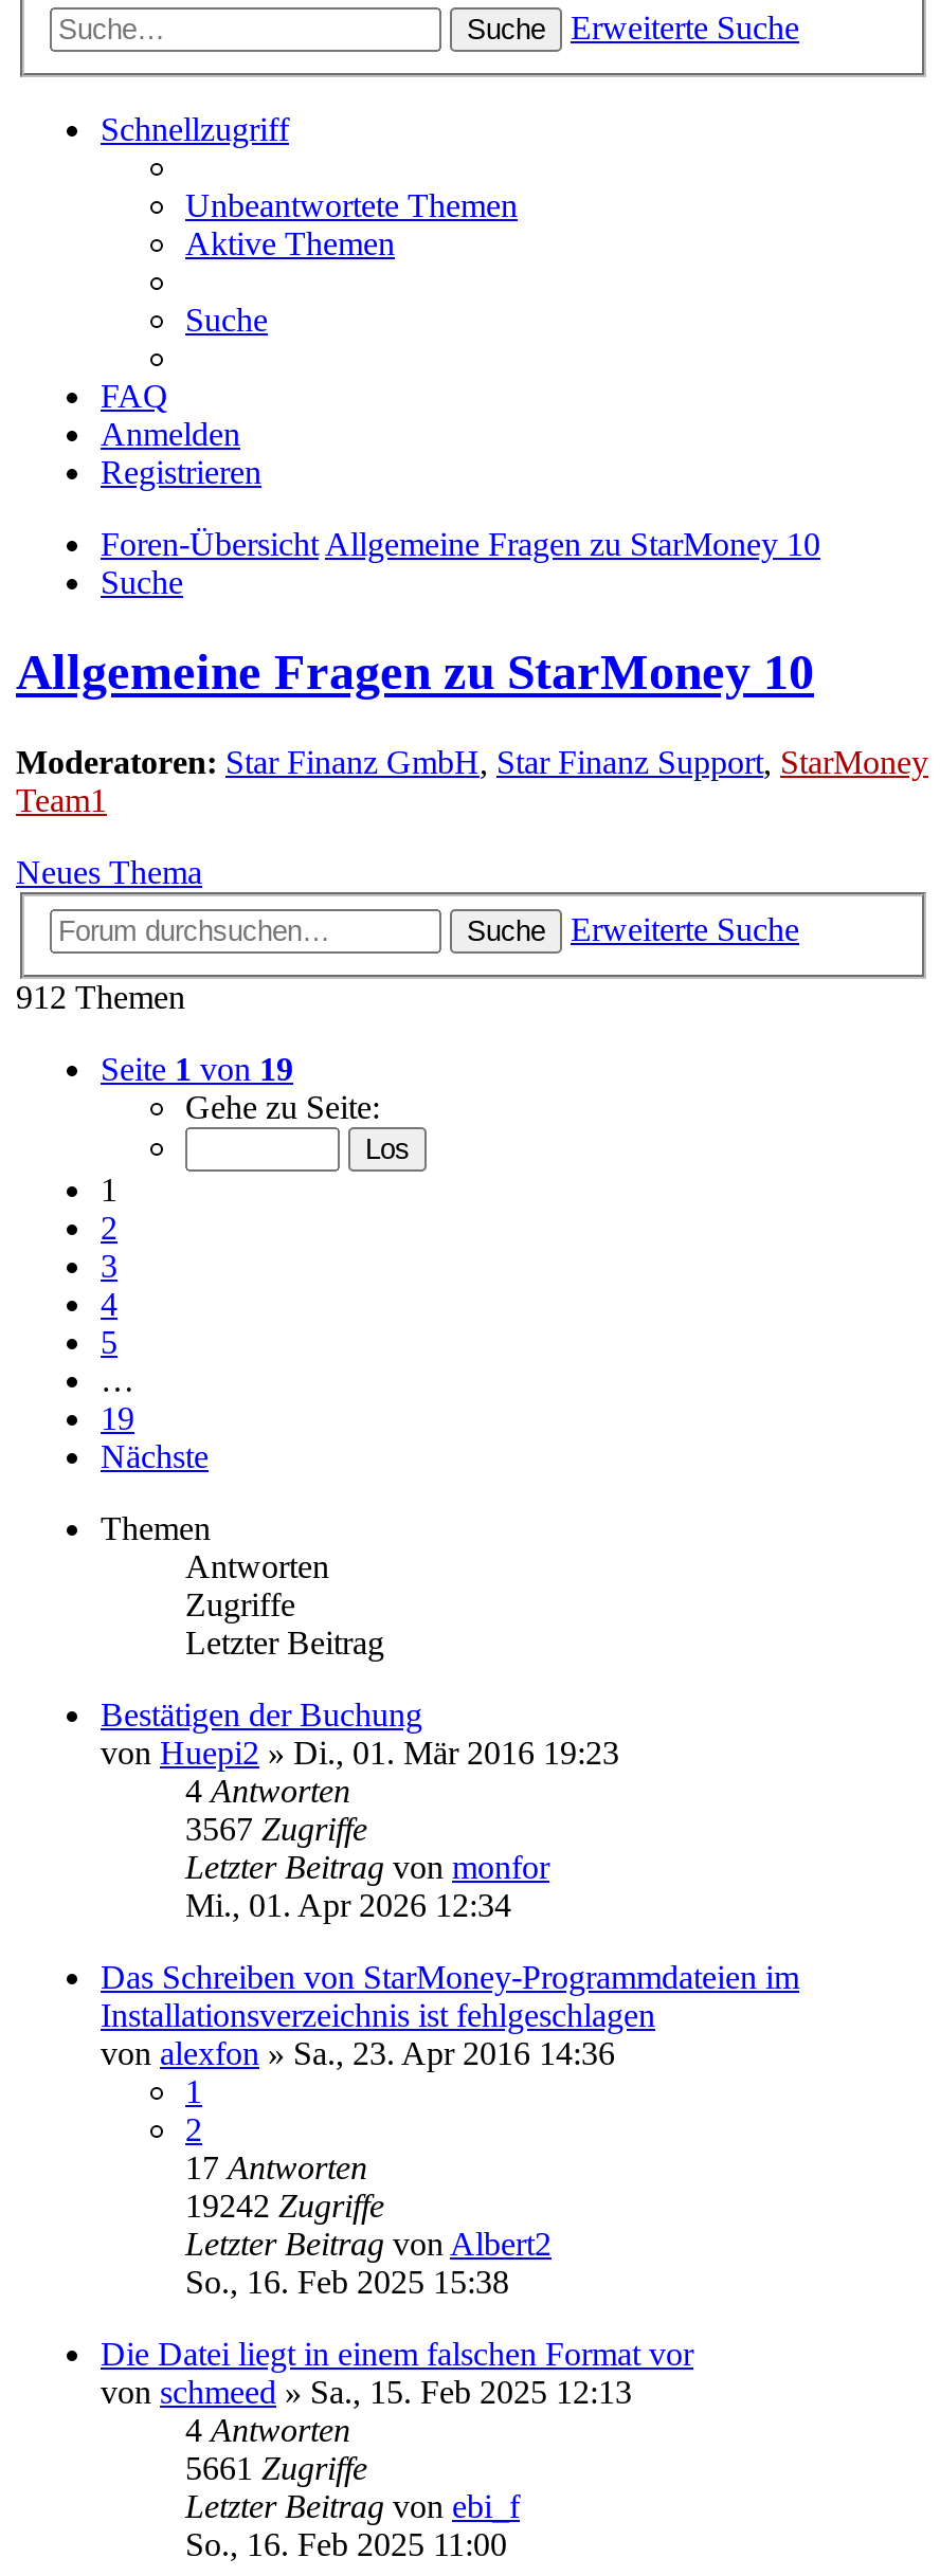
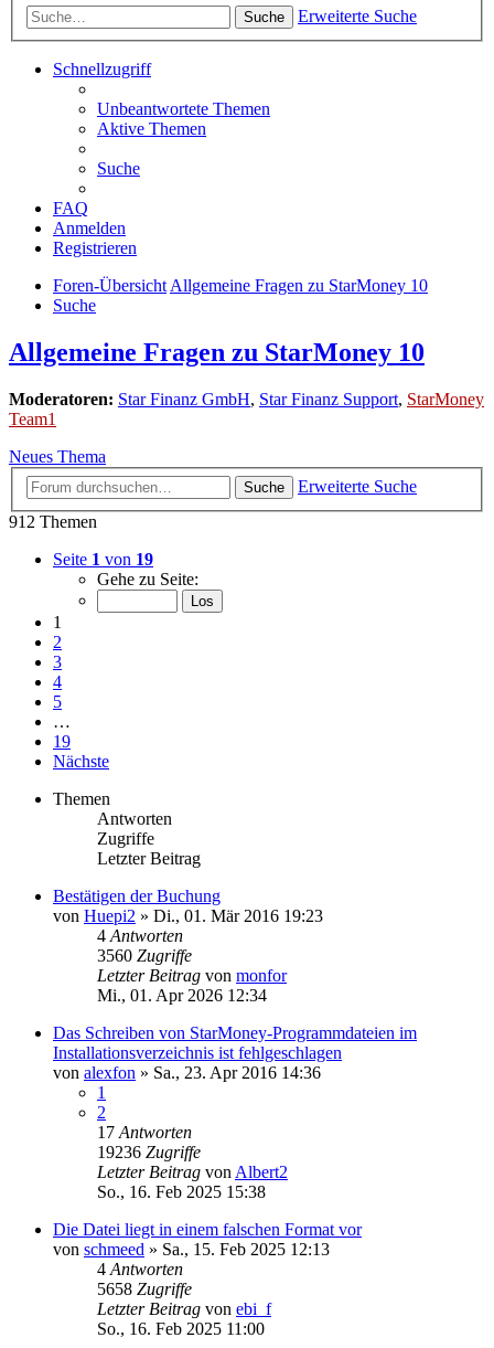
- 3567 Zugriffe
+ 3560 Zugriffe

- 19242 Zugriffe
+ 19236 Zugriffe

- 5661 Zugriffe
+ 5658 Zugriffe
